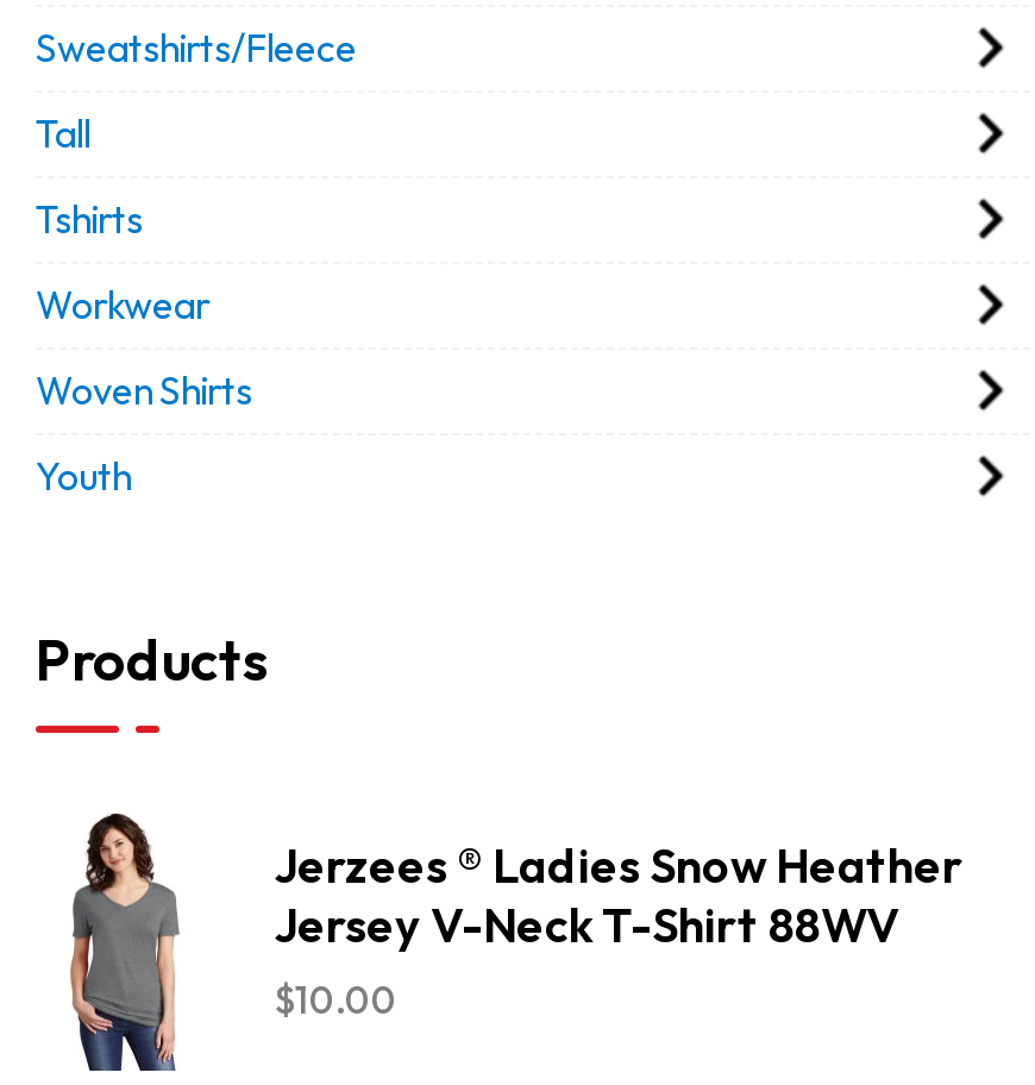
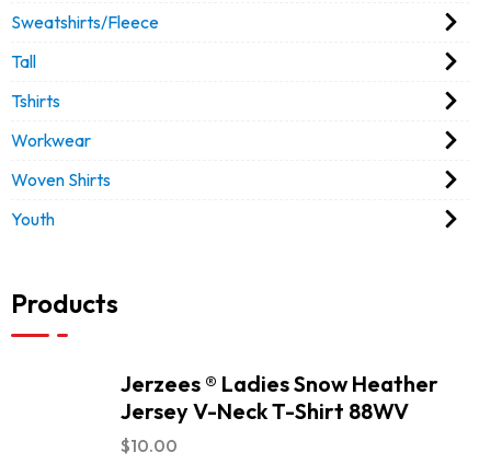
- [image]
